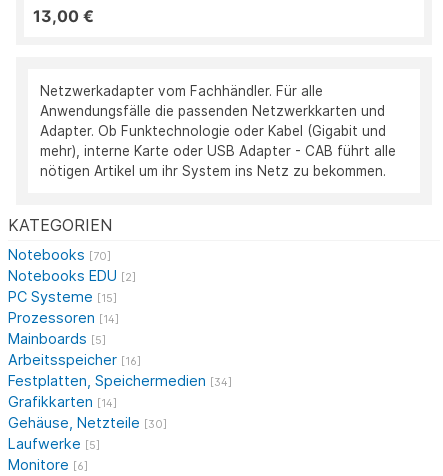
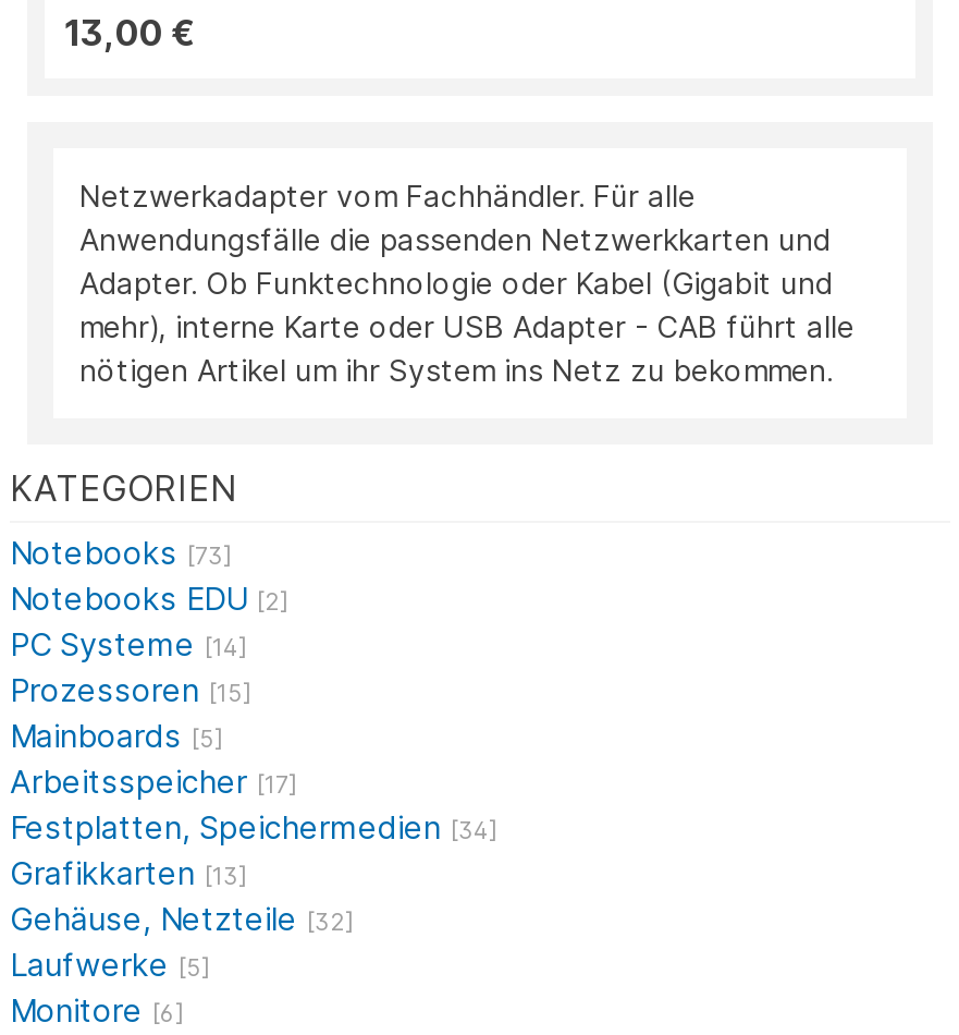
- Notebooks [70]
+ Notebooks [73]

- PC Systeme [15]
+ PC Systeme [14]

- Prozessoren [14]
+ Prozessoren [15]

- Arbeitsspeicher [16]
+ Arbeitsspeicher [17]

- Grafikkarten [14]
+ Grafikkarten [13]

- Gehäuse, Netzteile [30]
+ Gehäuse, Netzteile [32]
